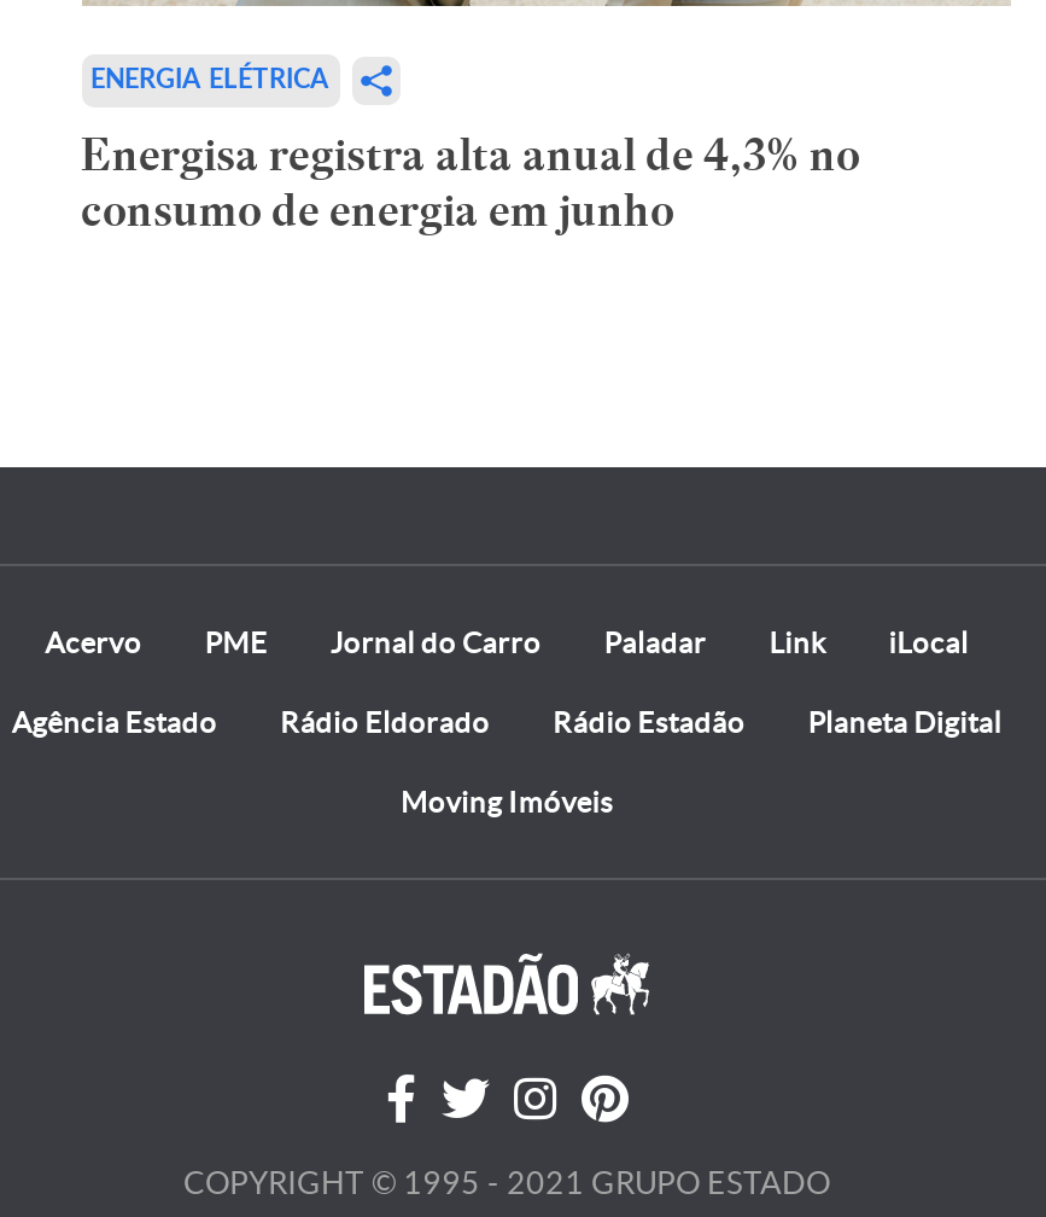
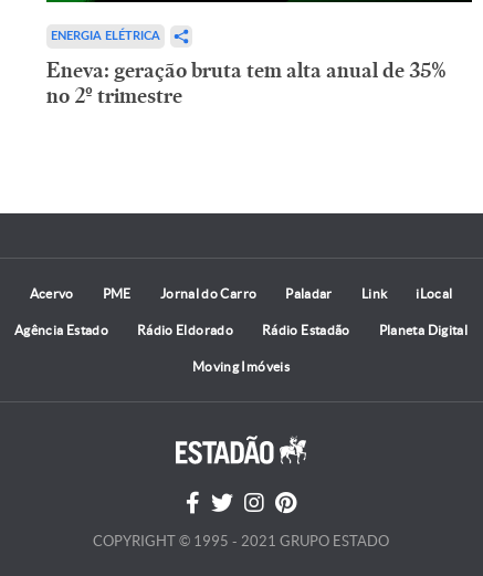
- Energisa registra alta anual de 4,3% no
- consumo de energia em junho
+ Eneva: geração bruta tem alta anual de 35%
+ no 2º trimestre
